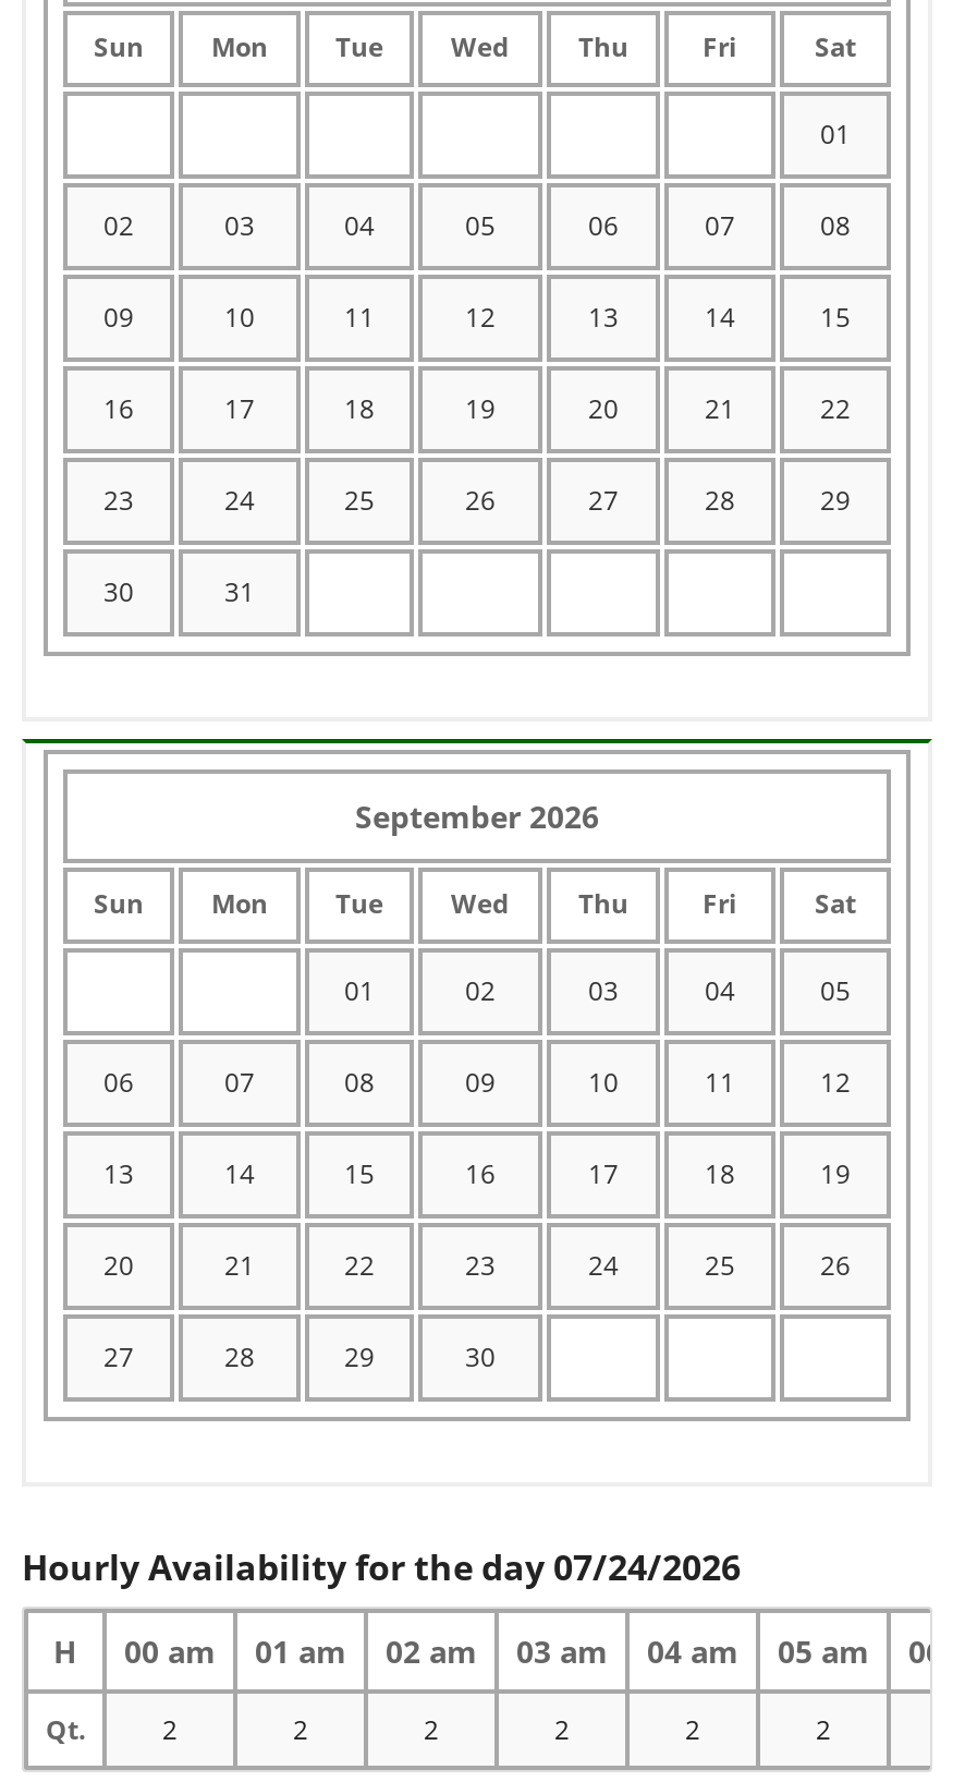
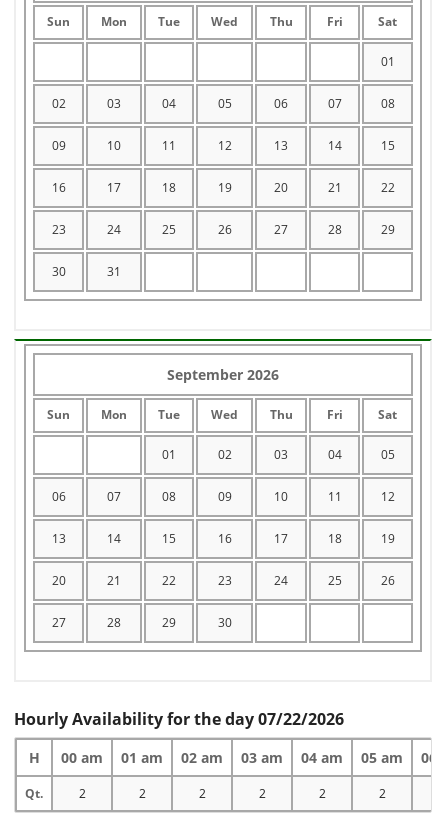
- Hourly Availability for the day 07/24/2026
+ Hourly Availability for the day 07/22/2026
